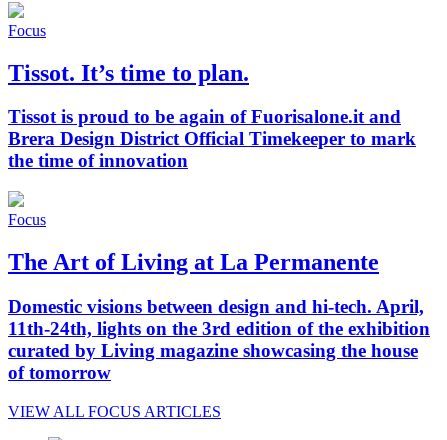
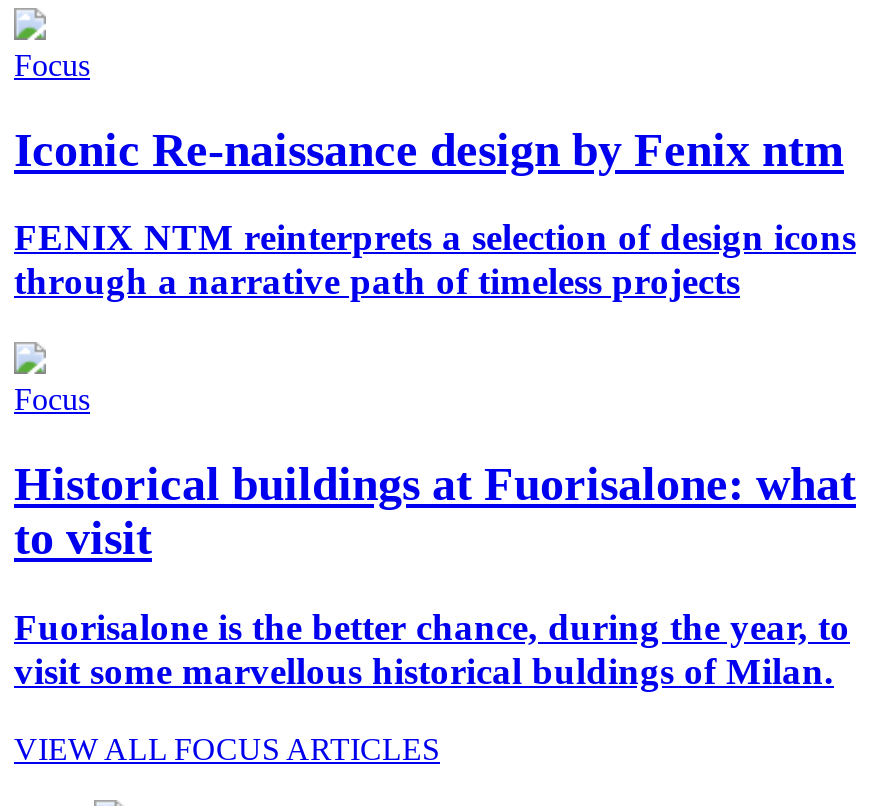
- Tissot. It’s time to plan.
+ Iconic Re-naissance design by Fenix ntm

- Tissot is proud to be again of Fuorisalone.it and
- Brera Design District Official Timekeeper to mark
- the time of innovation
+ FENIX NTM reinterprets a selection of design icons
+ through a narrative path of timeless projects

- The Art of Living at La Permanente
+ Historical buildings at Fuorisalone: what
+ to visit

- Domestic visions between design and hi-tech. April,
- 11th-24th, lights on the 3rd edition of the exhibition
- curated by Living magazine showcasing the house
- of tomorrow
+ Fuorisalone is the better chance, during the year, to
+ visit some marvellous historical buldings of Milan.
